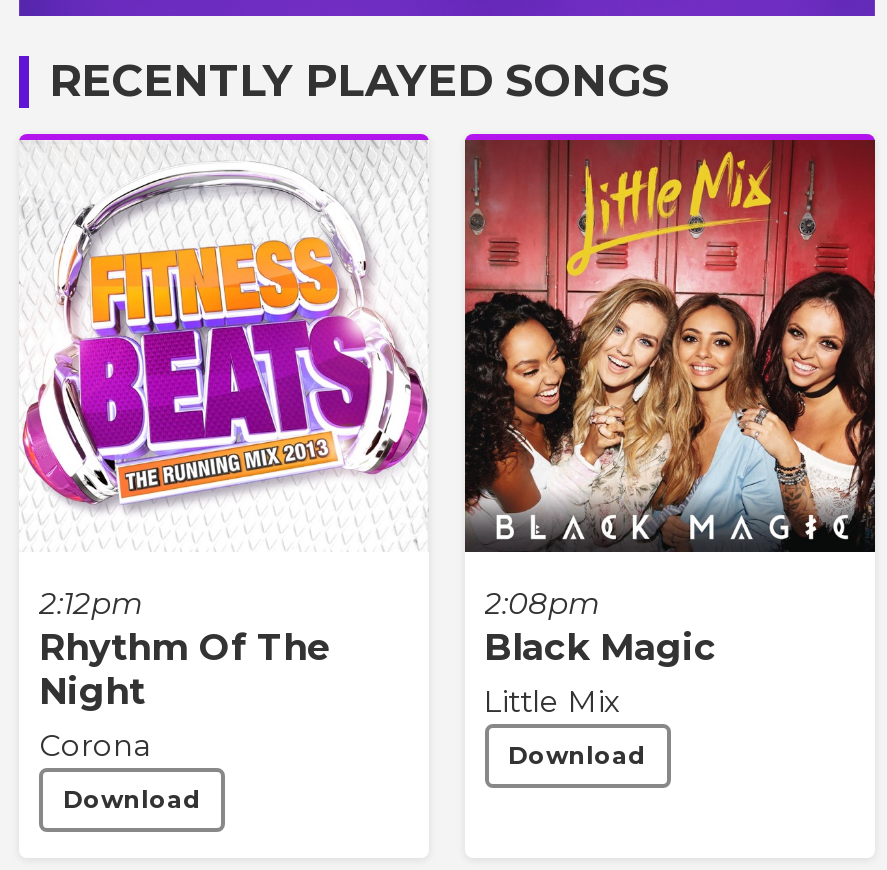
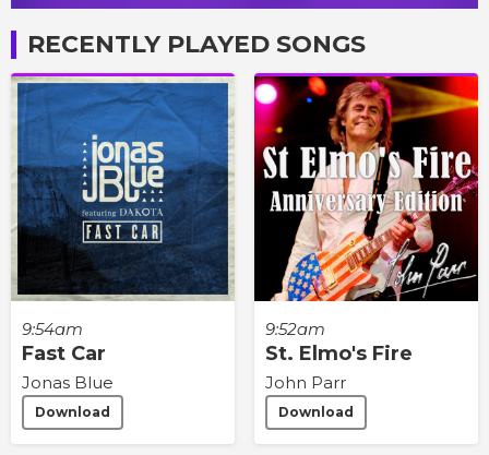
- [image]
- 2:12pm
- Rhythm Of The
- Night
- Corona
+ [image]
+ 9:54am
+ Fast Car
+ Jonas Blue

- [image]
- 2:08pm
- Black Magic
- Little Mix
+ [image]
+ 9:52am
+ St. Elmo's Fire
+ John Parr
